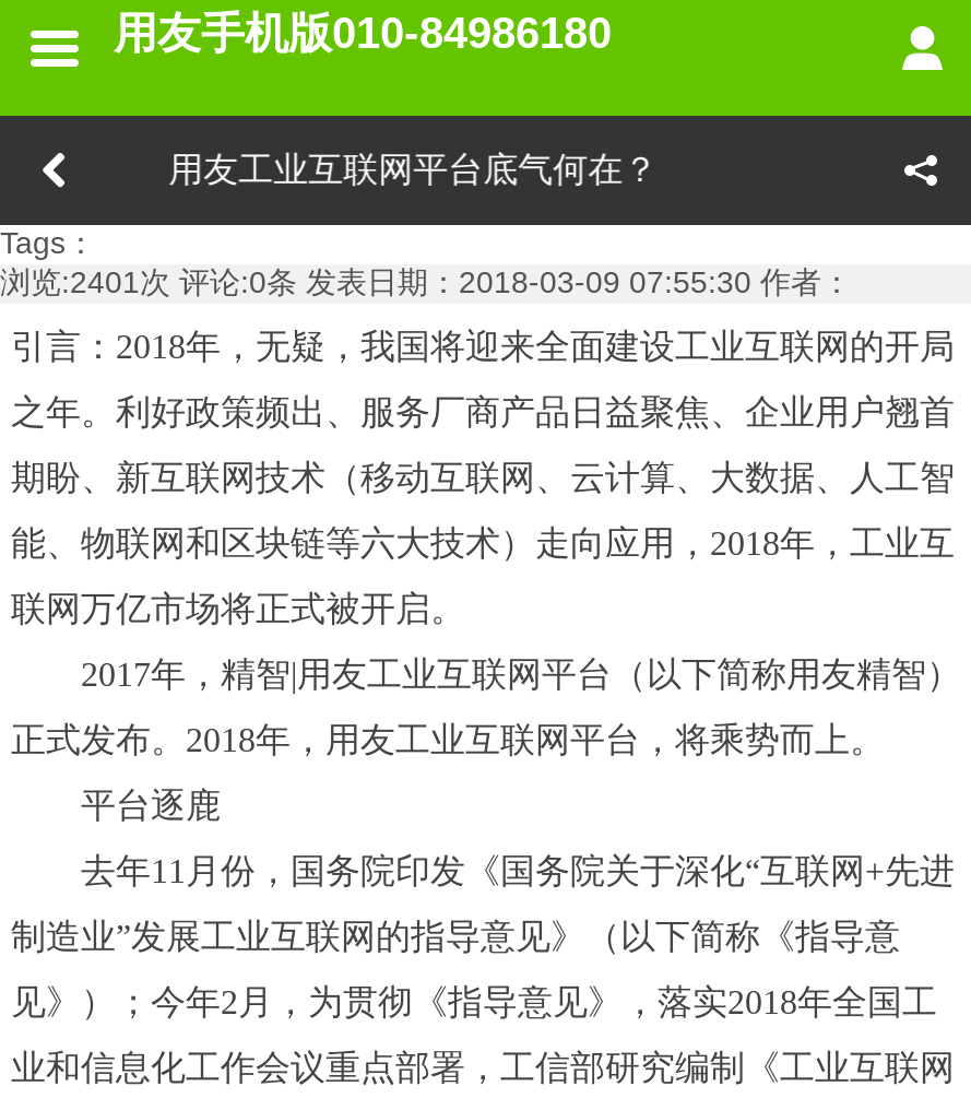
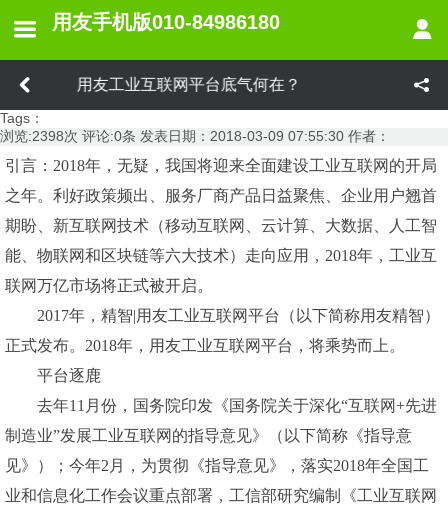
- 浏览:2401次 评论:0条 发表日期：2018-03-09 07:55:30作者：
+ 浏览:2398次 评论:0条 发表日期：2018-03-09 07:55:30作者：
